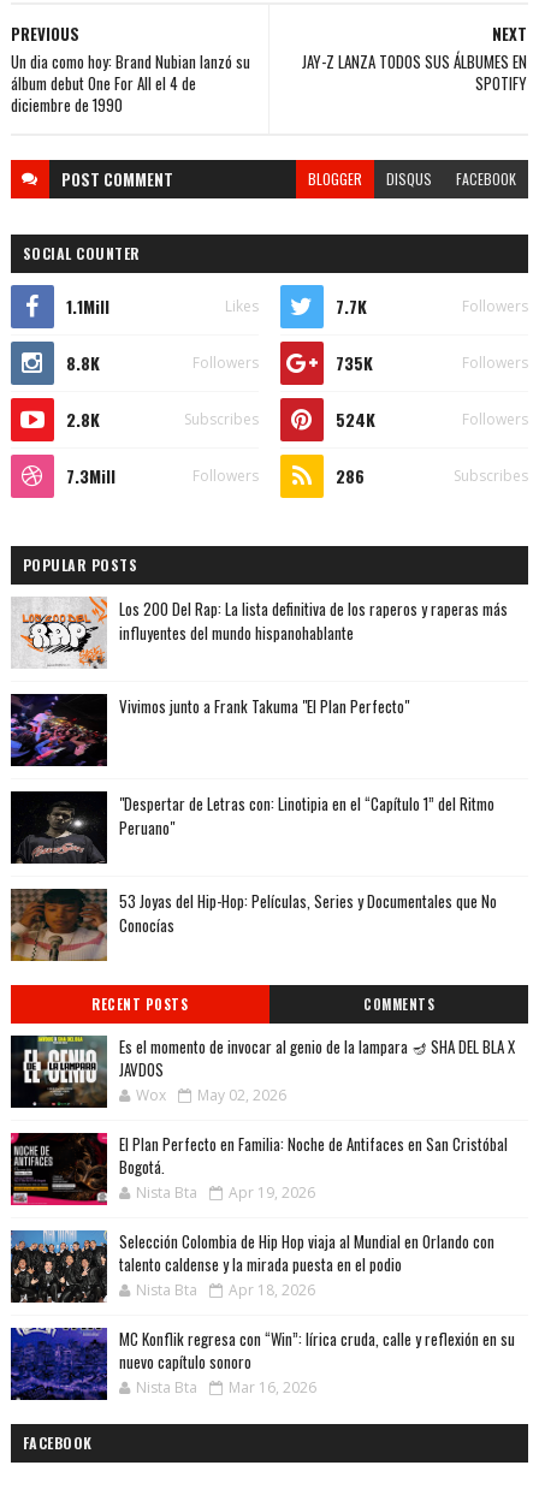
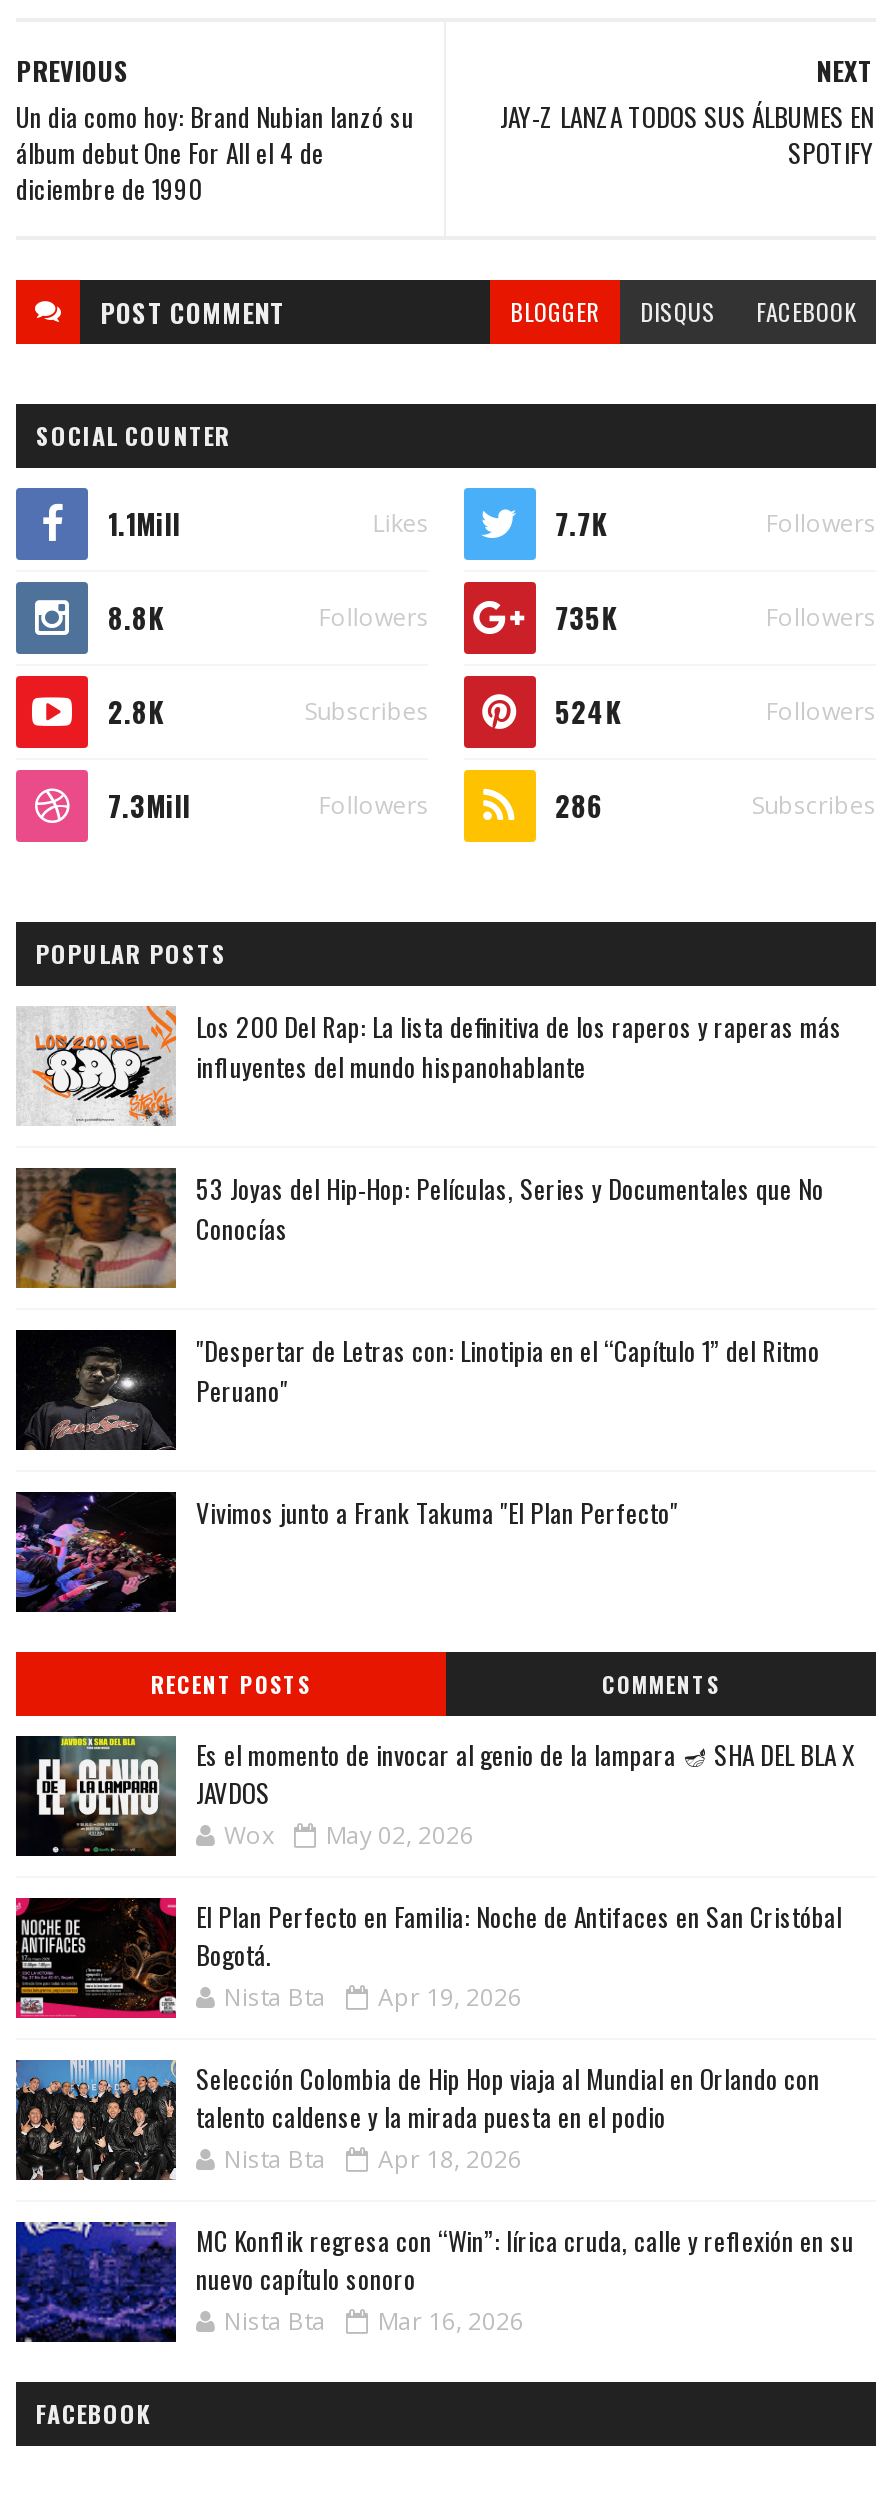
moved down: [image] | Vivimos junto a Frank Takuma "El Plan Perfecto"

moved up: [image] | 53 Joyas del Hip-Hop: Películas, Series y Documentales que No | Conocías
